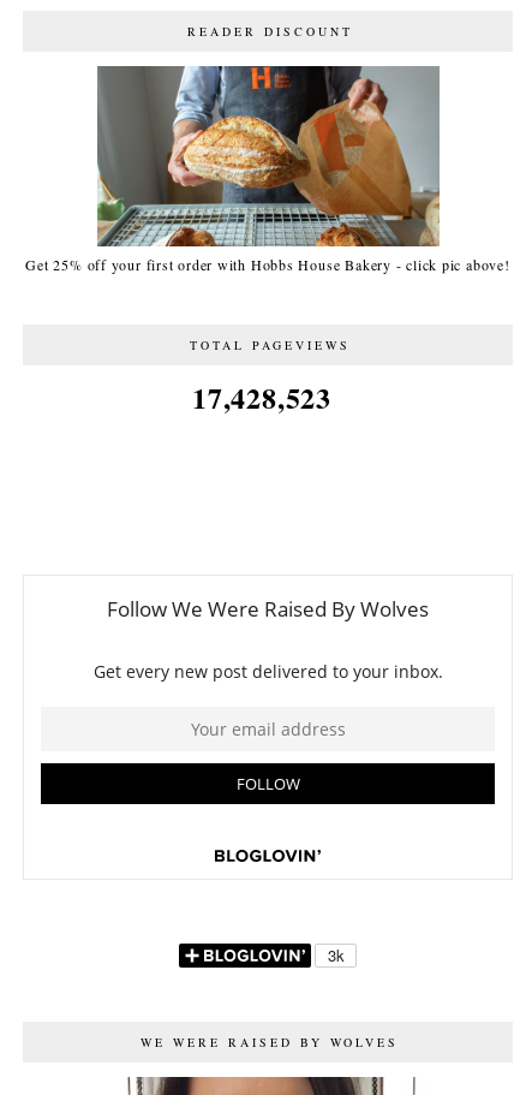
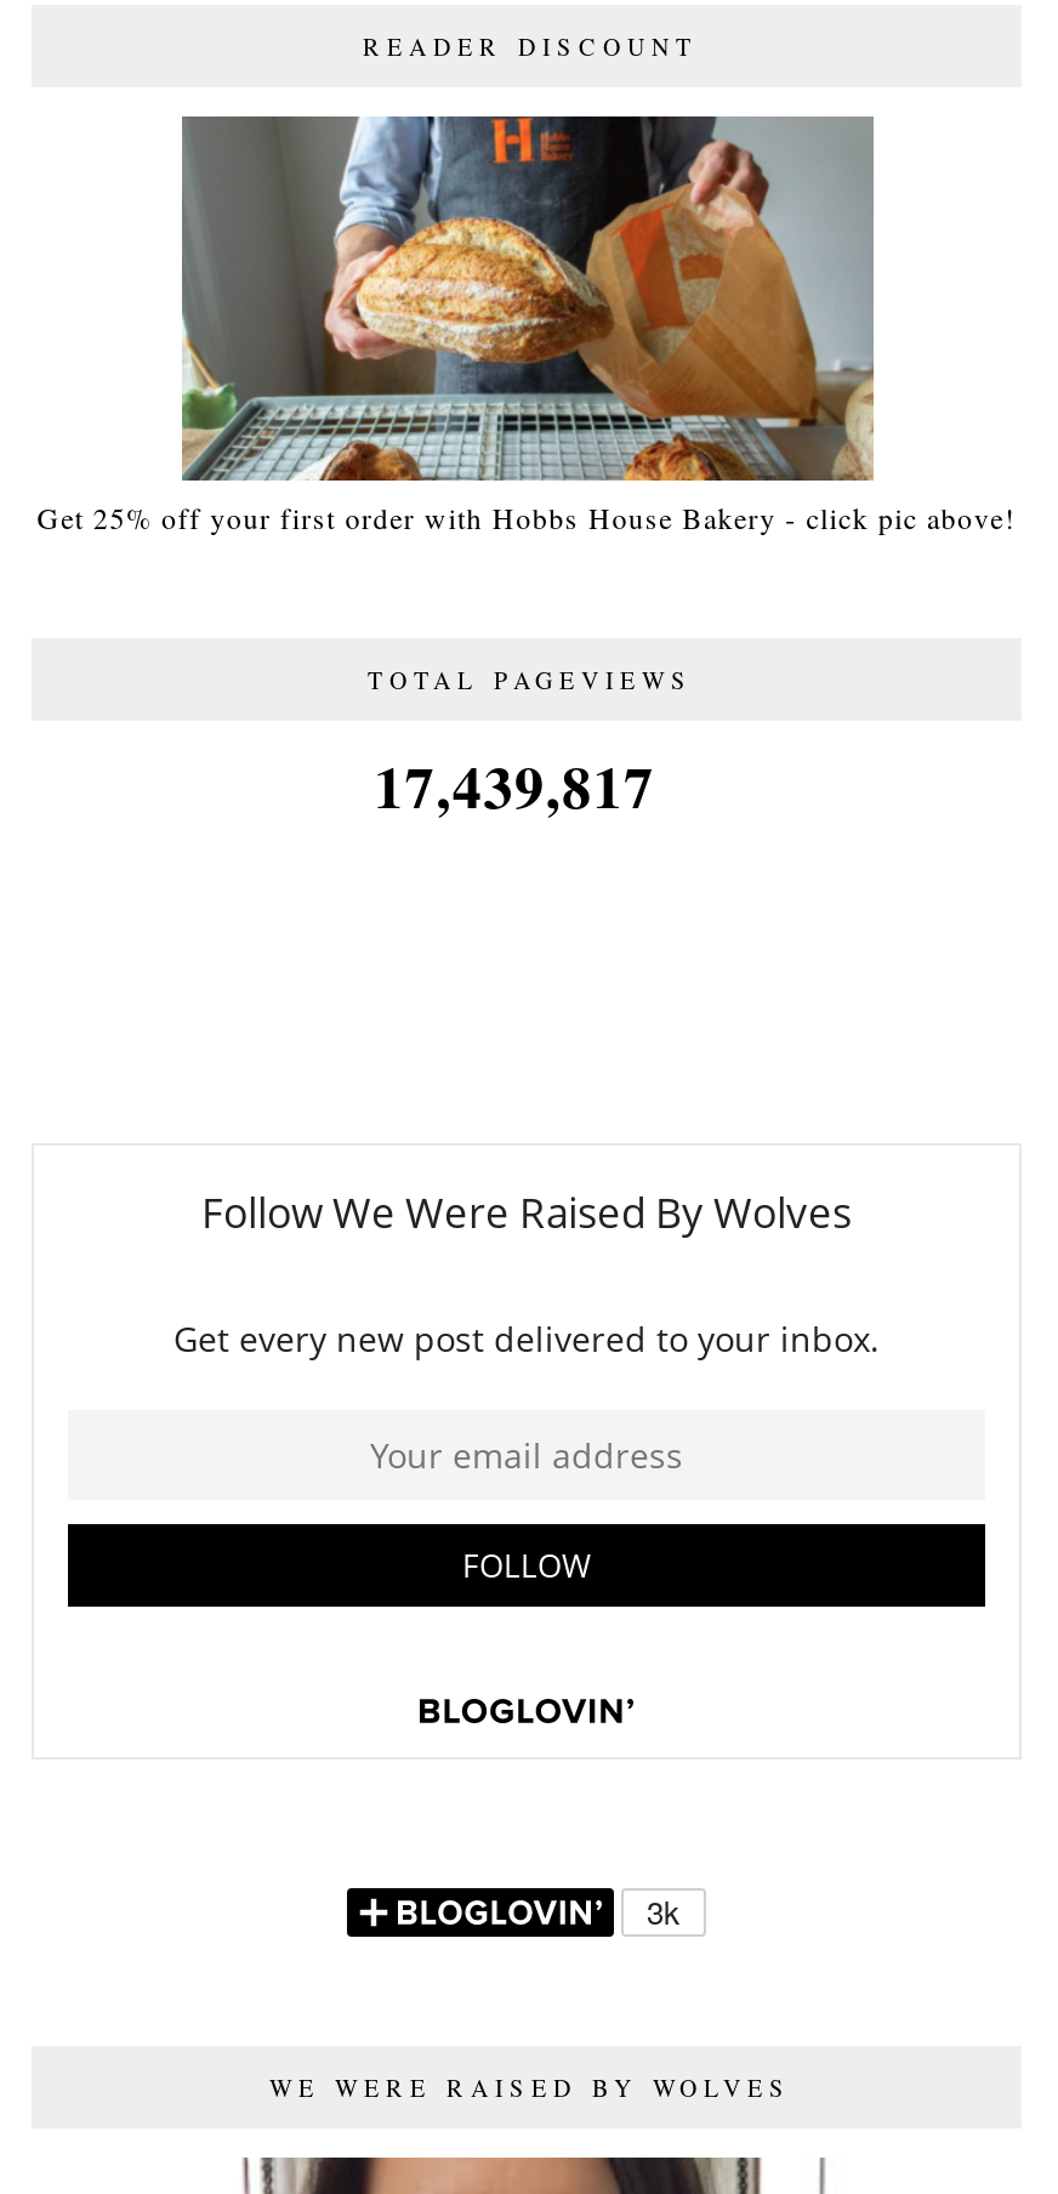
- 17,428,523
+ 17,439,817
